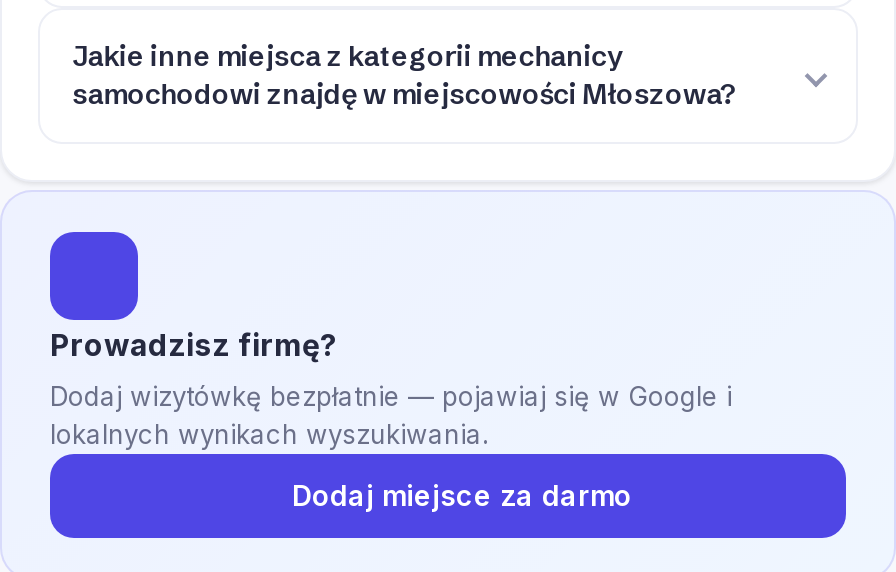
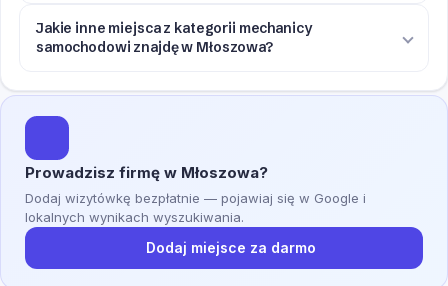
- samochodowi znajdę w miejscowości Młoszowa?
+ samochodowi znajdę w Młoszowa?

- Prowadzisz firmę?
+ Prowadzisz firmę w Młoszowa?
